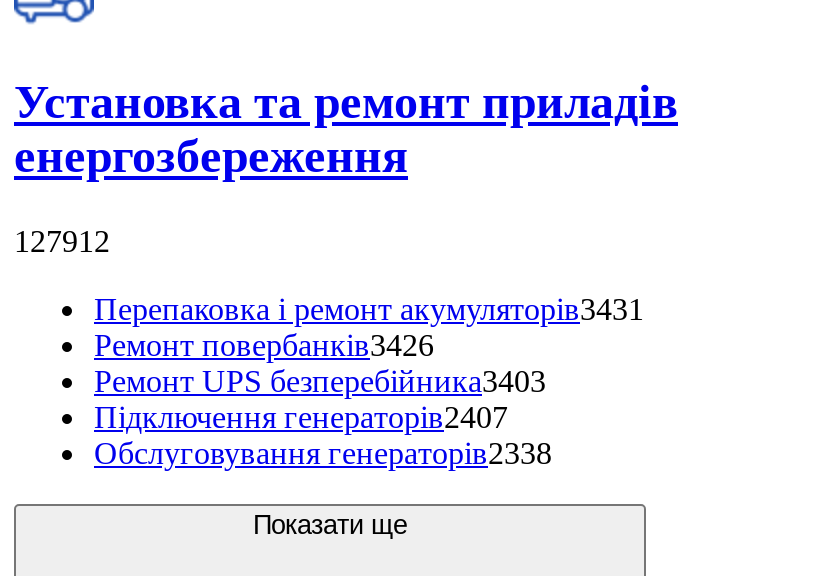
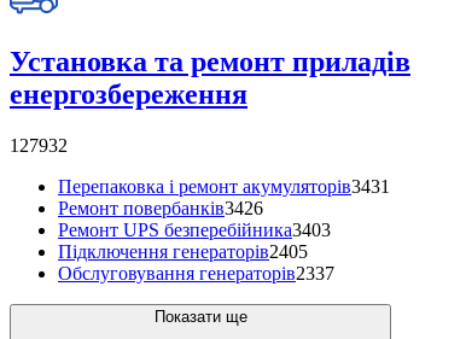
- 127912
+ 127932

- Підключення генераторів2407
+ Підключення генераторів2405

- Обслуговування генераторів2338
+ Обслуговування генераторів2337
